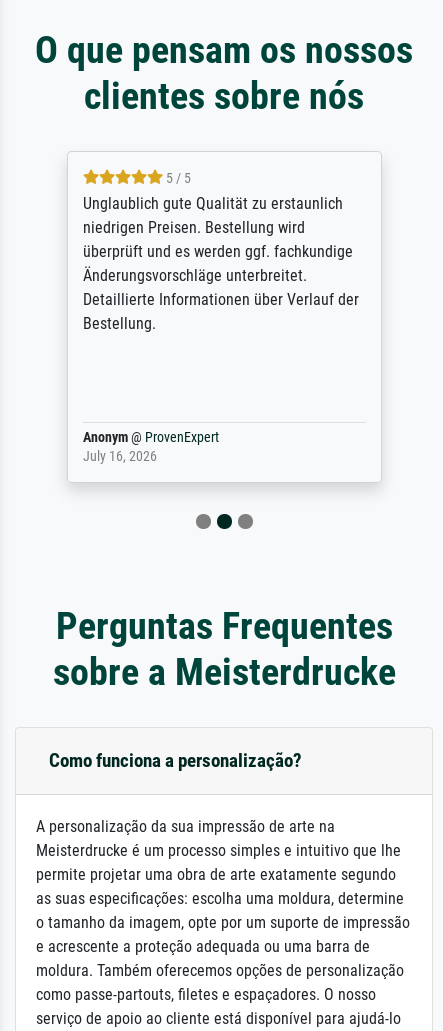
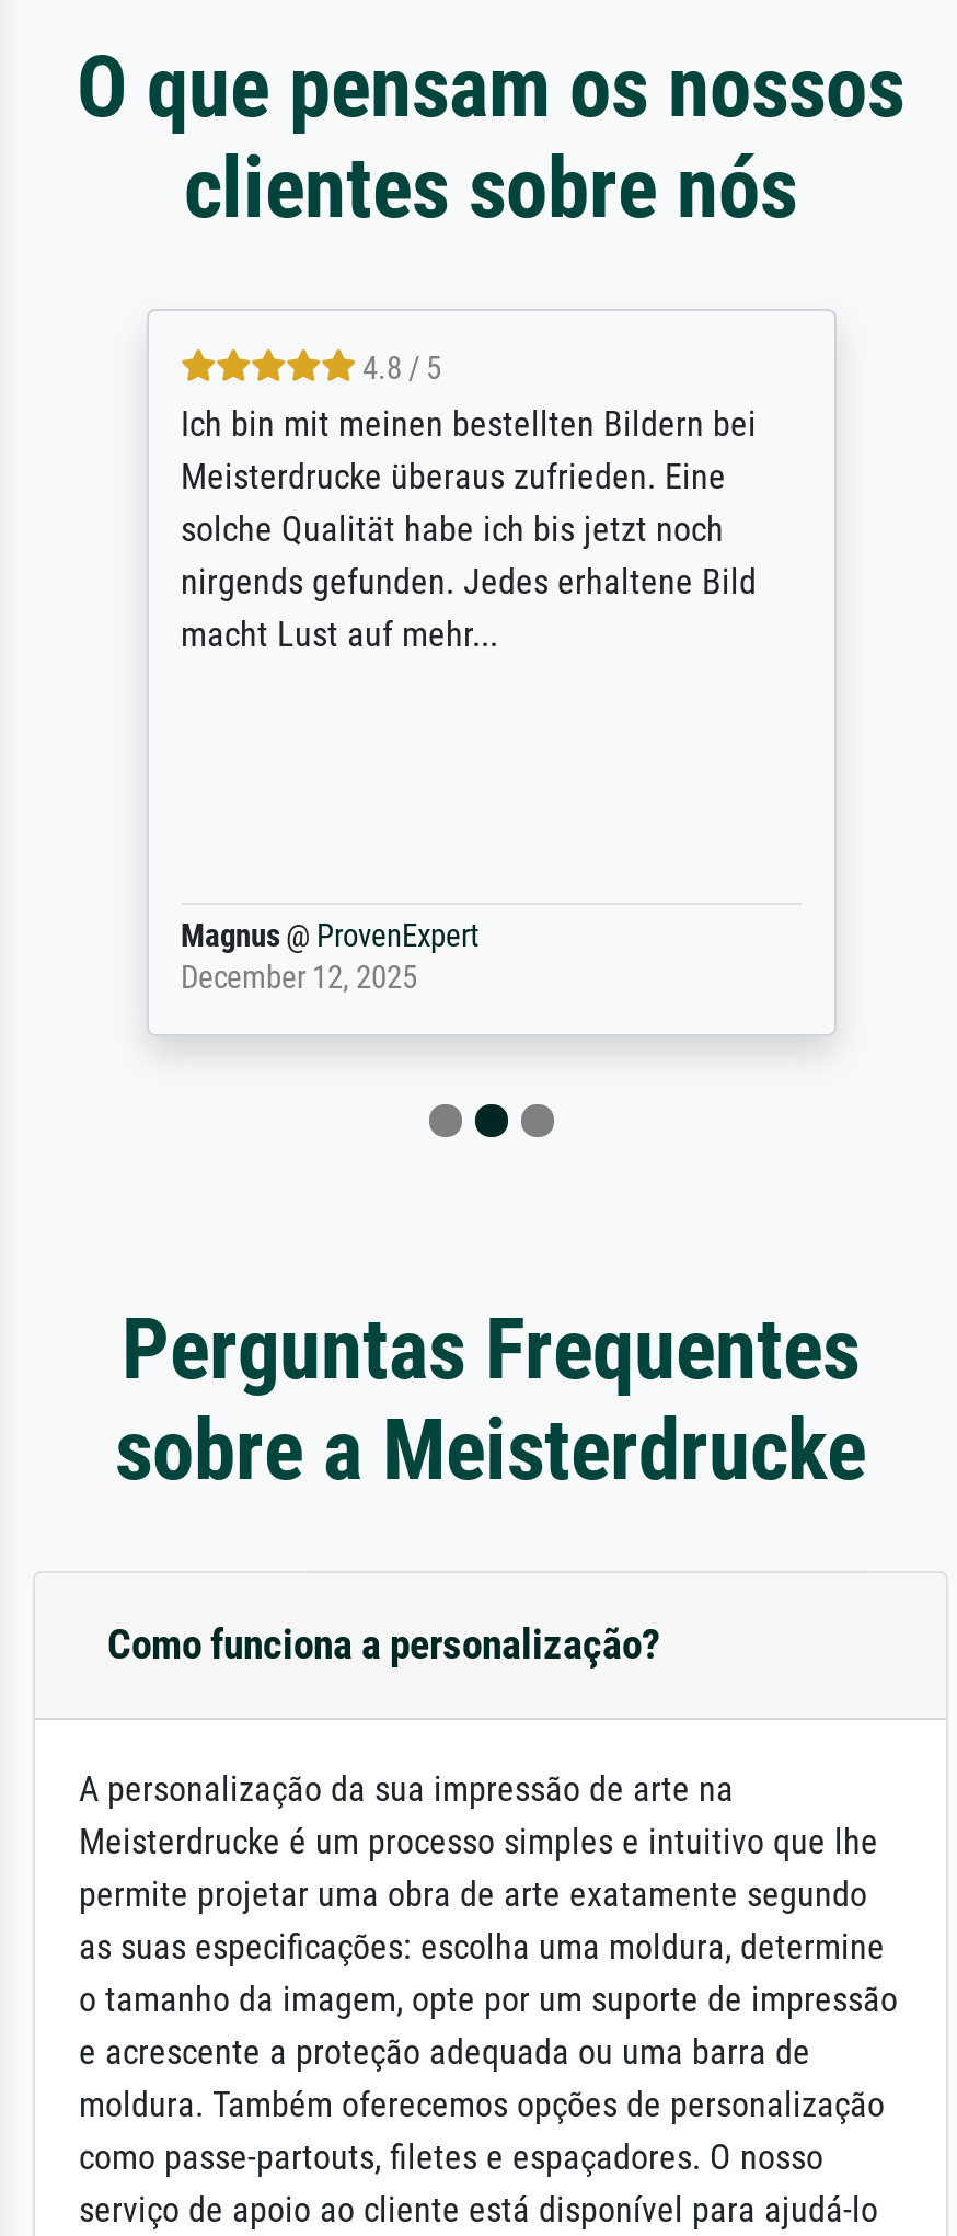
- 5 / 5
- Unglaublich gute Qualität zu erstaunlich
- niedrigen Preisen. Bestellung wird
- überprüft und es werden ggf. fachkundige
- Änderungsvorschläge unterbreitet.
- Detaillierte Informationen über Verlauf der
- Bestellung.
+ 4.8 / 5
+ Ich bin mit meinen bestellten Bildern bei
+ Meisterdrucke überaus zufrieden. Eine
+ solche Qualität habe ich bis jetzt noch
+ nirgends gefunden. Jedes erhaltene Bild
+ macht Lust auf mehr...

- Anonym @ ProvenExpert
- July 16, 2026
+ Magnus @ ProvenExpert
+ December 12, 2025
